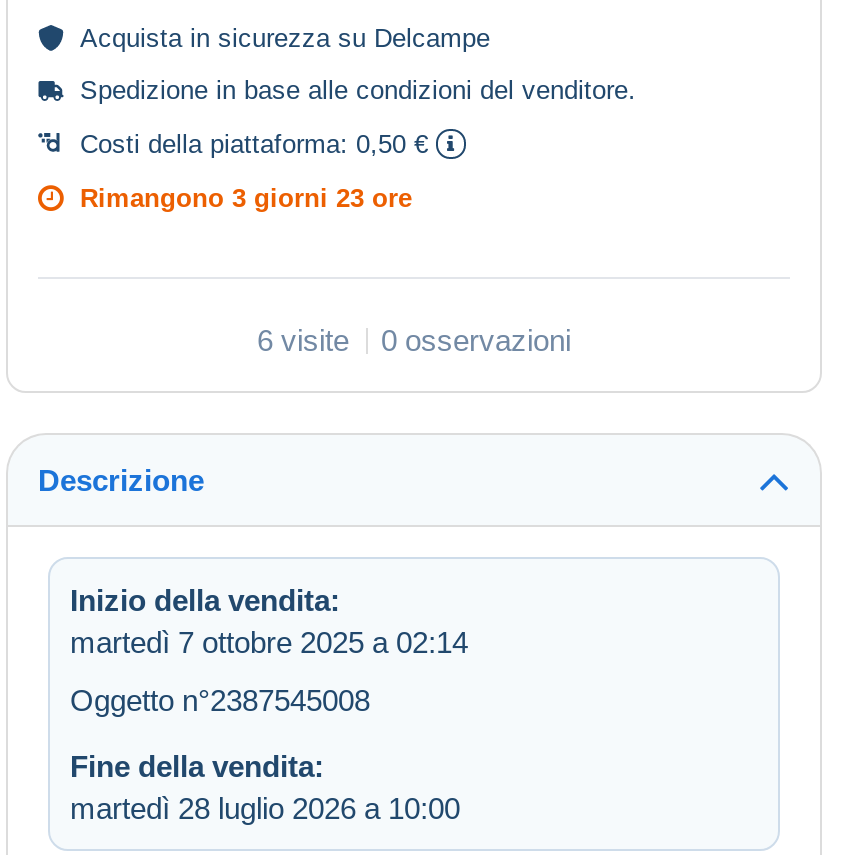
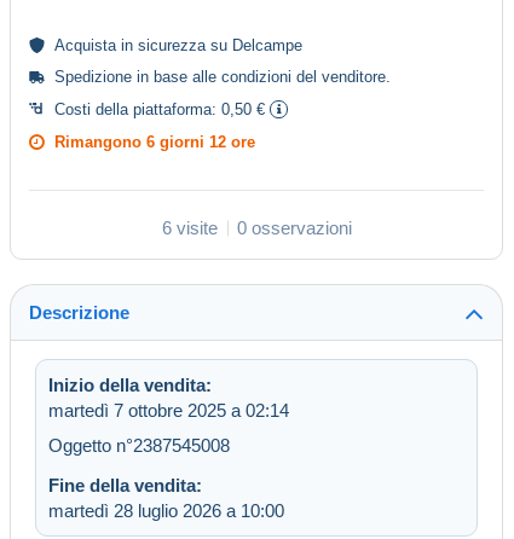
- Rimangono 3 giorni 23 ore
+ Rimangono 6 giorni 12 ore
